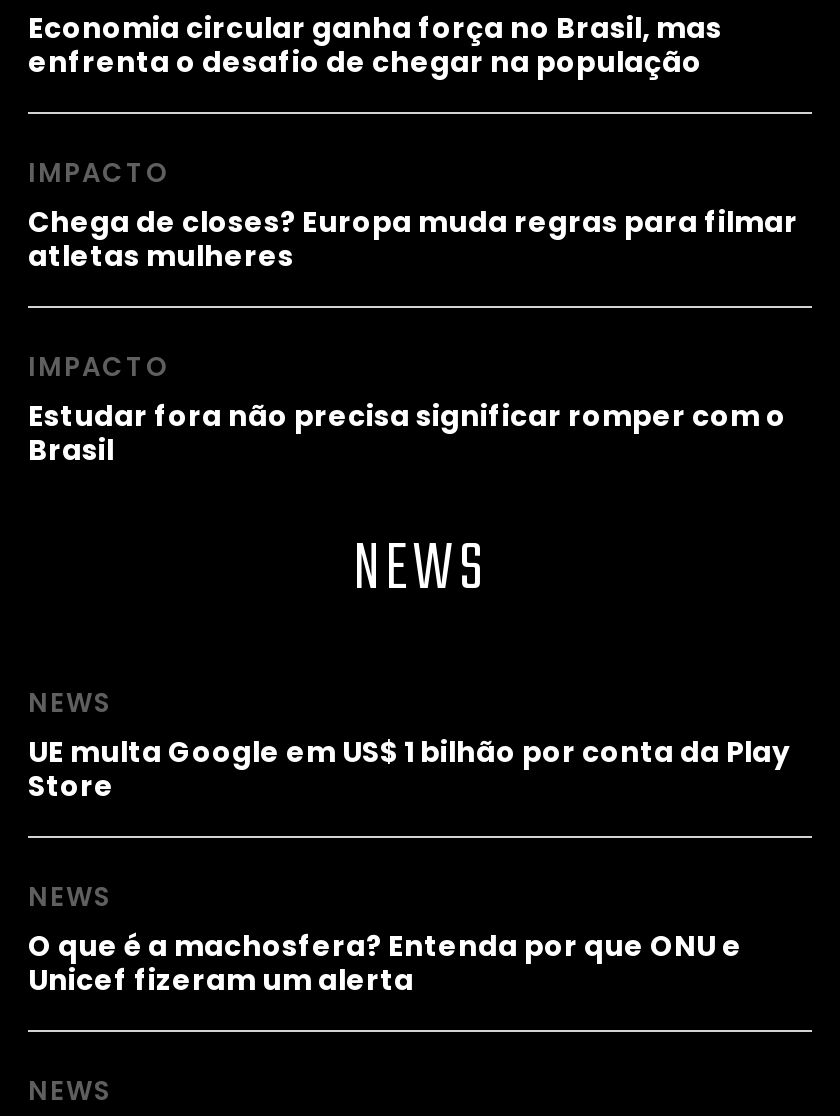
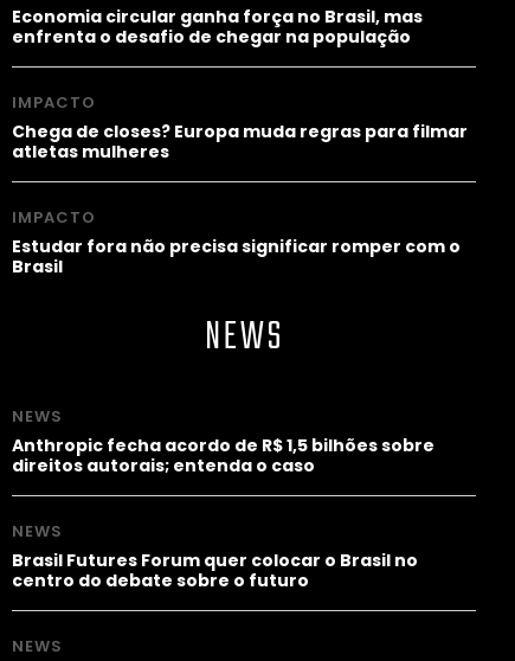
- UE multa Google em US$ 1 bilhão por conta da Play
- Store
+ Anthropic fecha acordo de R$ 1,5 bilhões sobre
+ direitos autorais; entenda o caso

- O que é a machosfera? Entenda por que ONU e
- Unicef fizeram um alerta
+ Brasil Futures Forum quer colocar o Brasil no
+ centro do debate sobre o futuro
